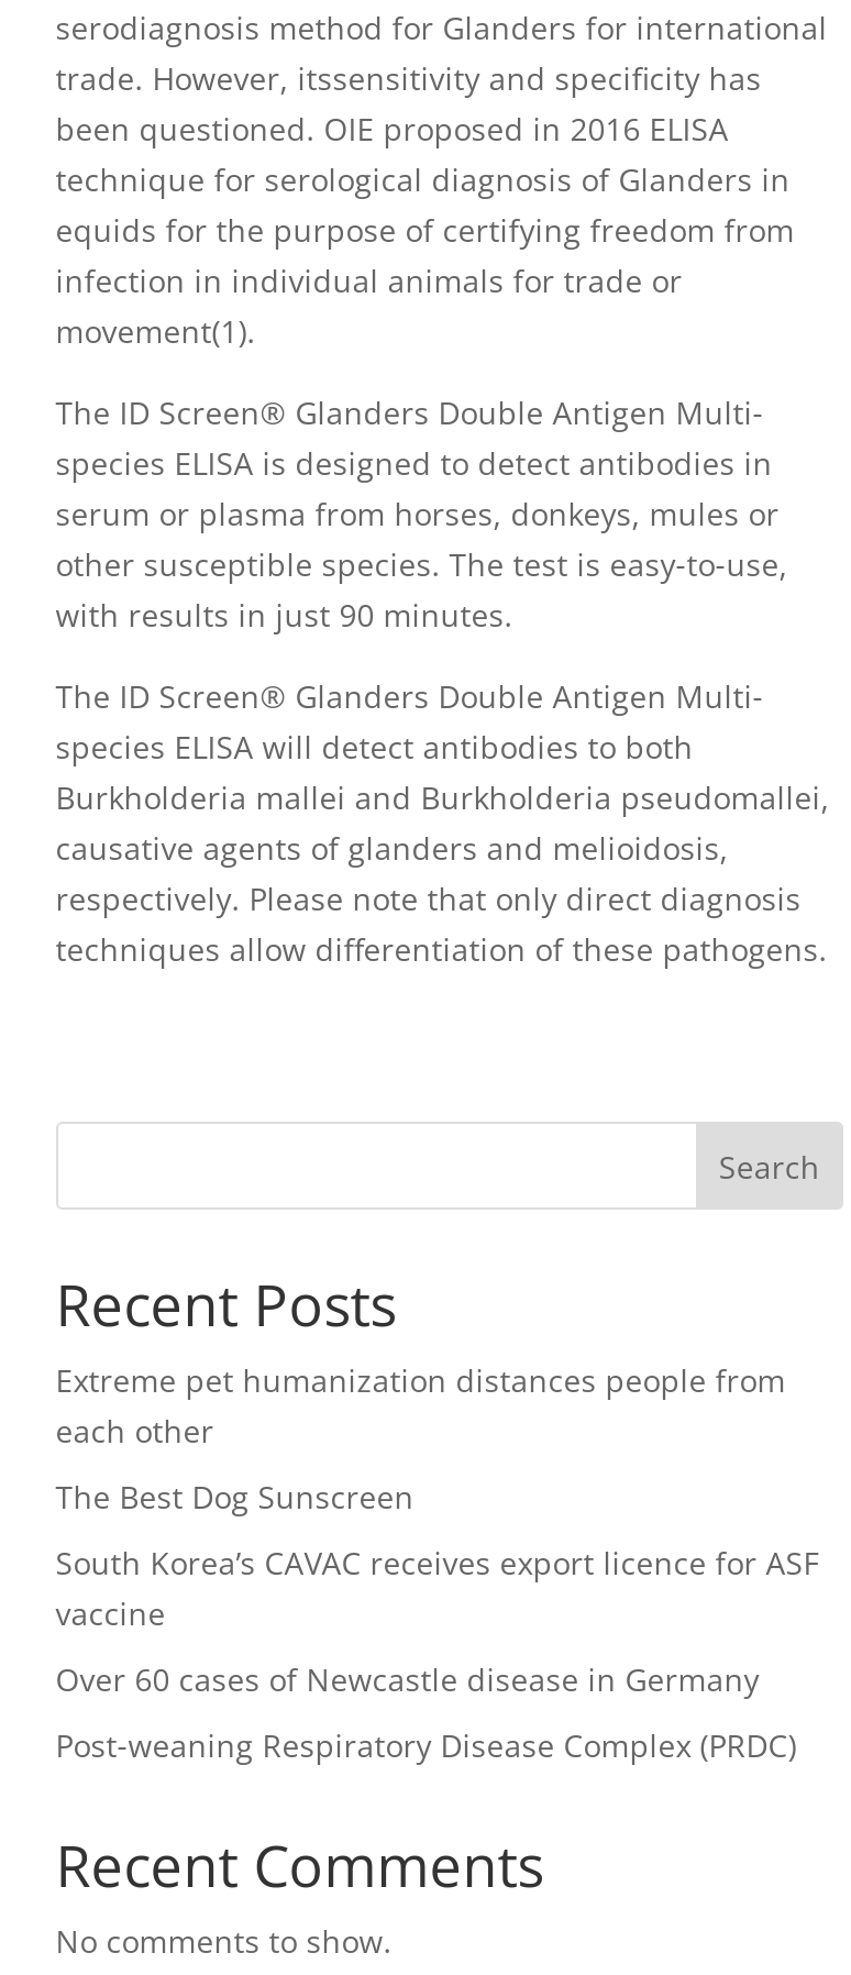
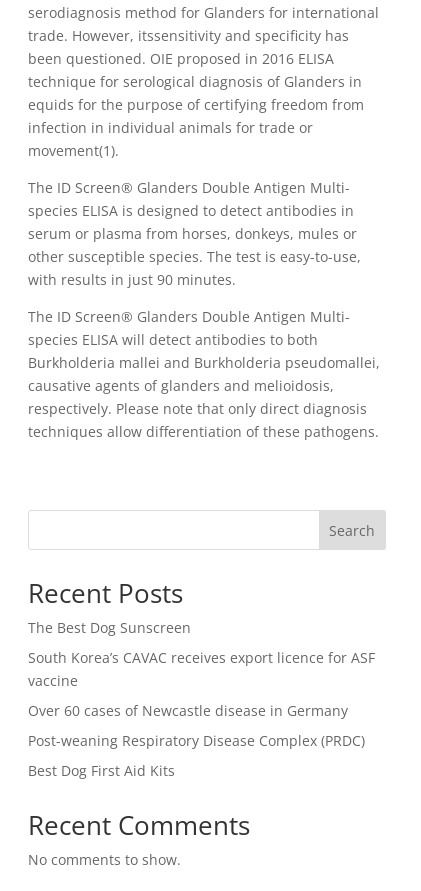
- Extreme pet humanization distances people from
- each other

moved up: The Best Dog Sunscreen | South Korea’s CAVAC receives export licence for ASF | vaccine | Over 60 cases of Newcastle disease in Germany | Post-weaning Respiratory Disease Complex (PRDC)

+ Best Dog First Aid Kits
